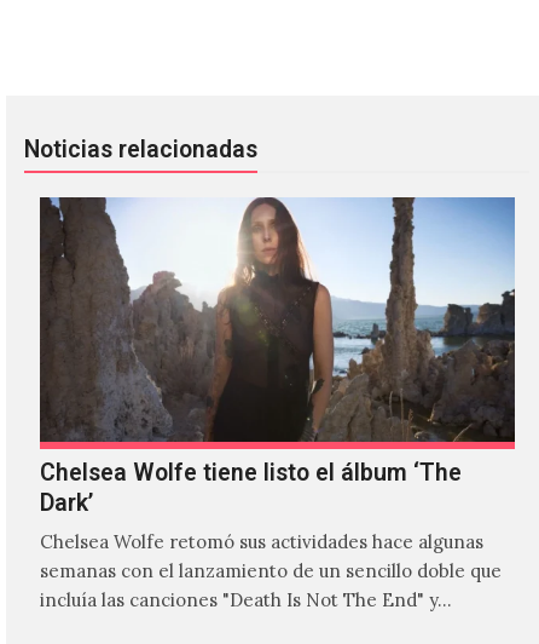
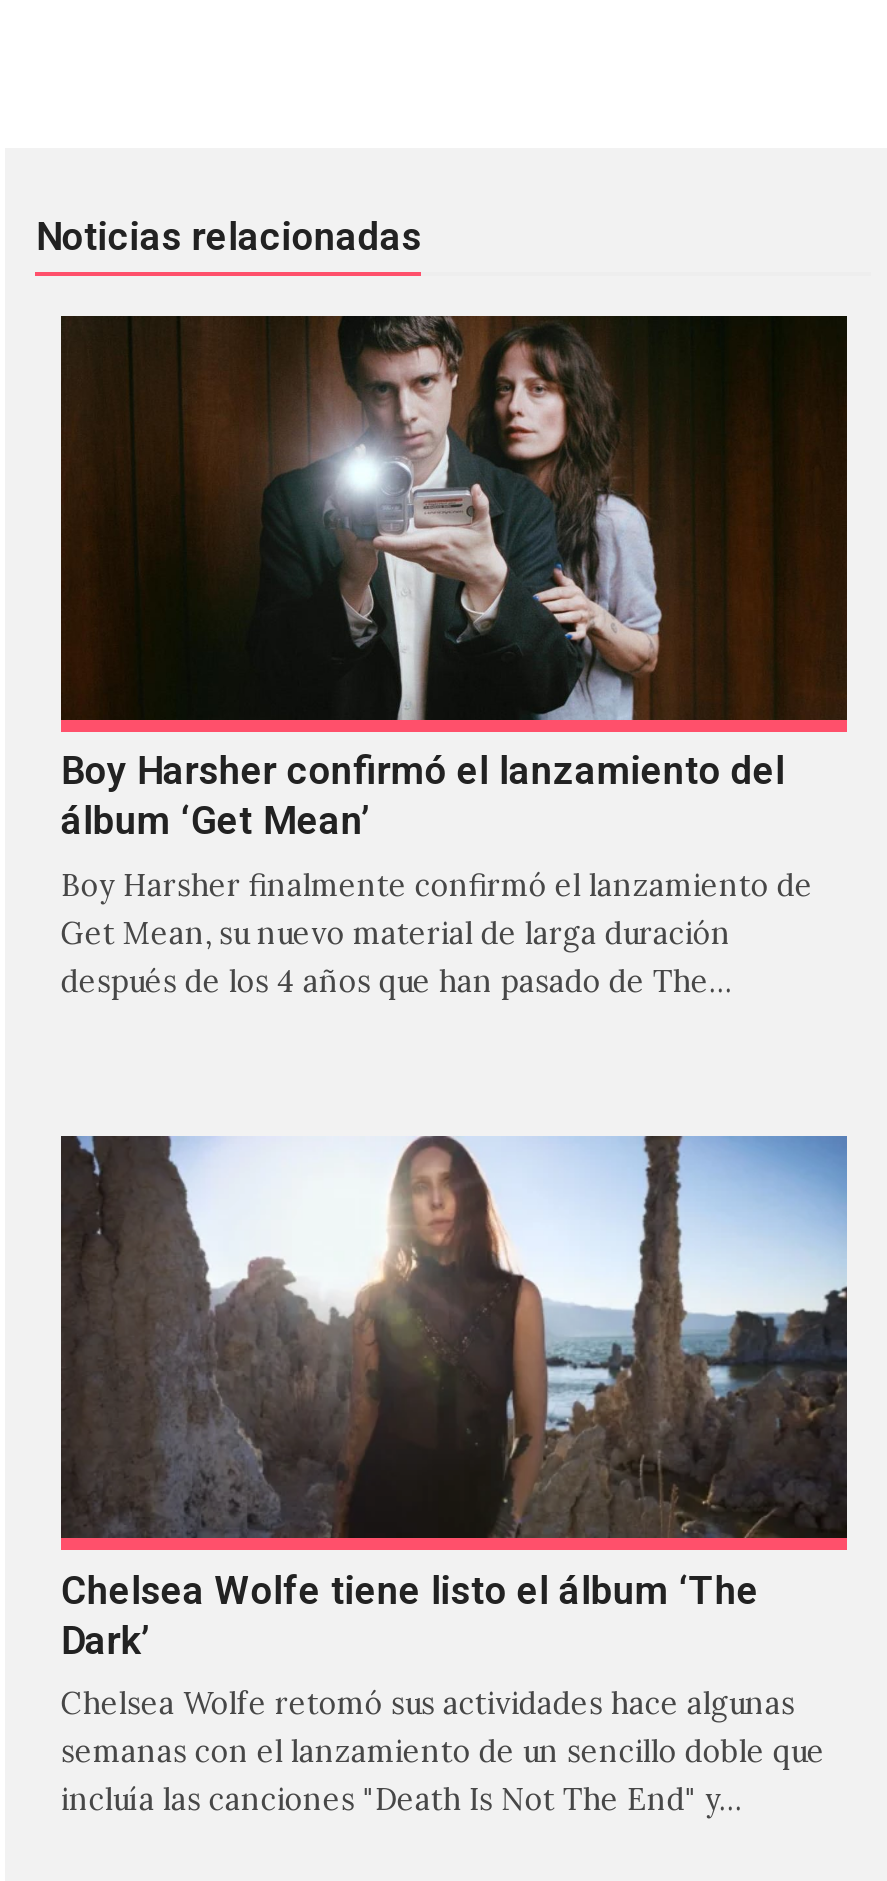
+ [image]
+ Boy Harsher confirmó el lanzamiento del
+ álbum ‘Get Mean’
+ Boy Harsher finalmente confirmó el lanzamiento de
+ Get Mean, su nuevo material de larga duración
+ después de los 4 años que han pasado de The…
